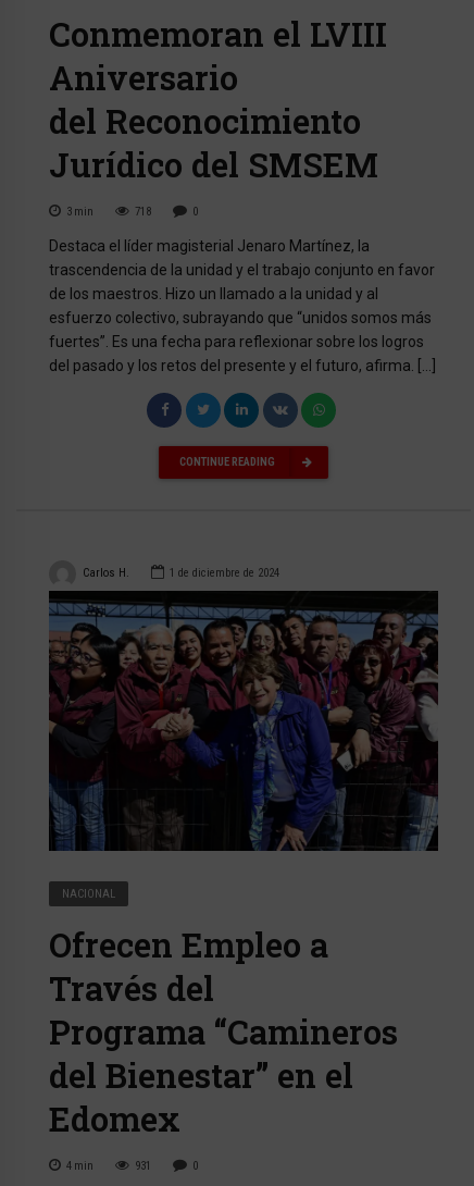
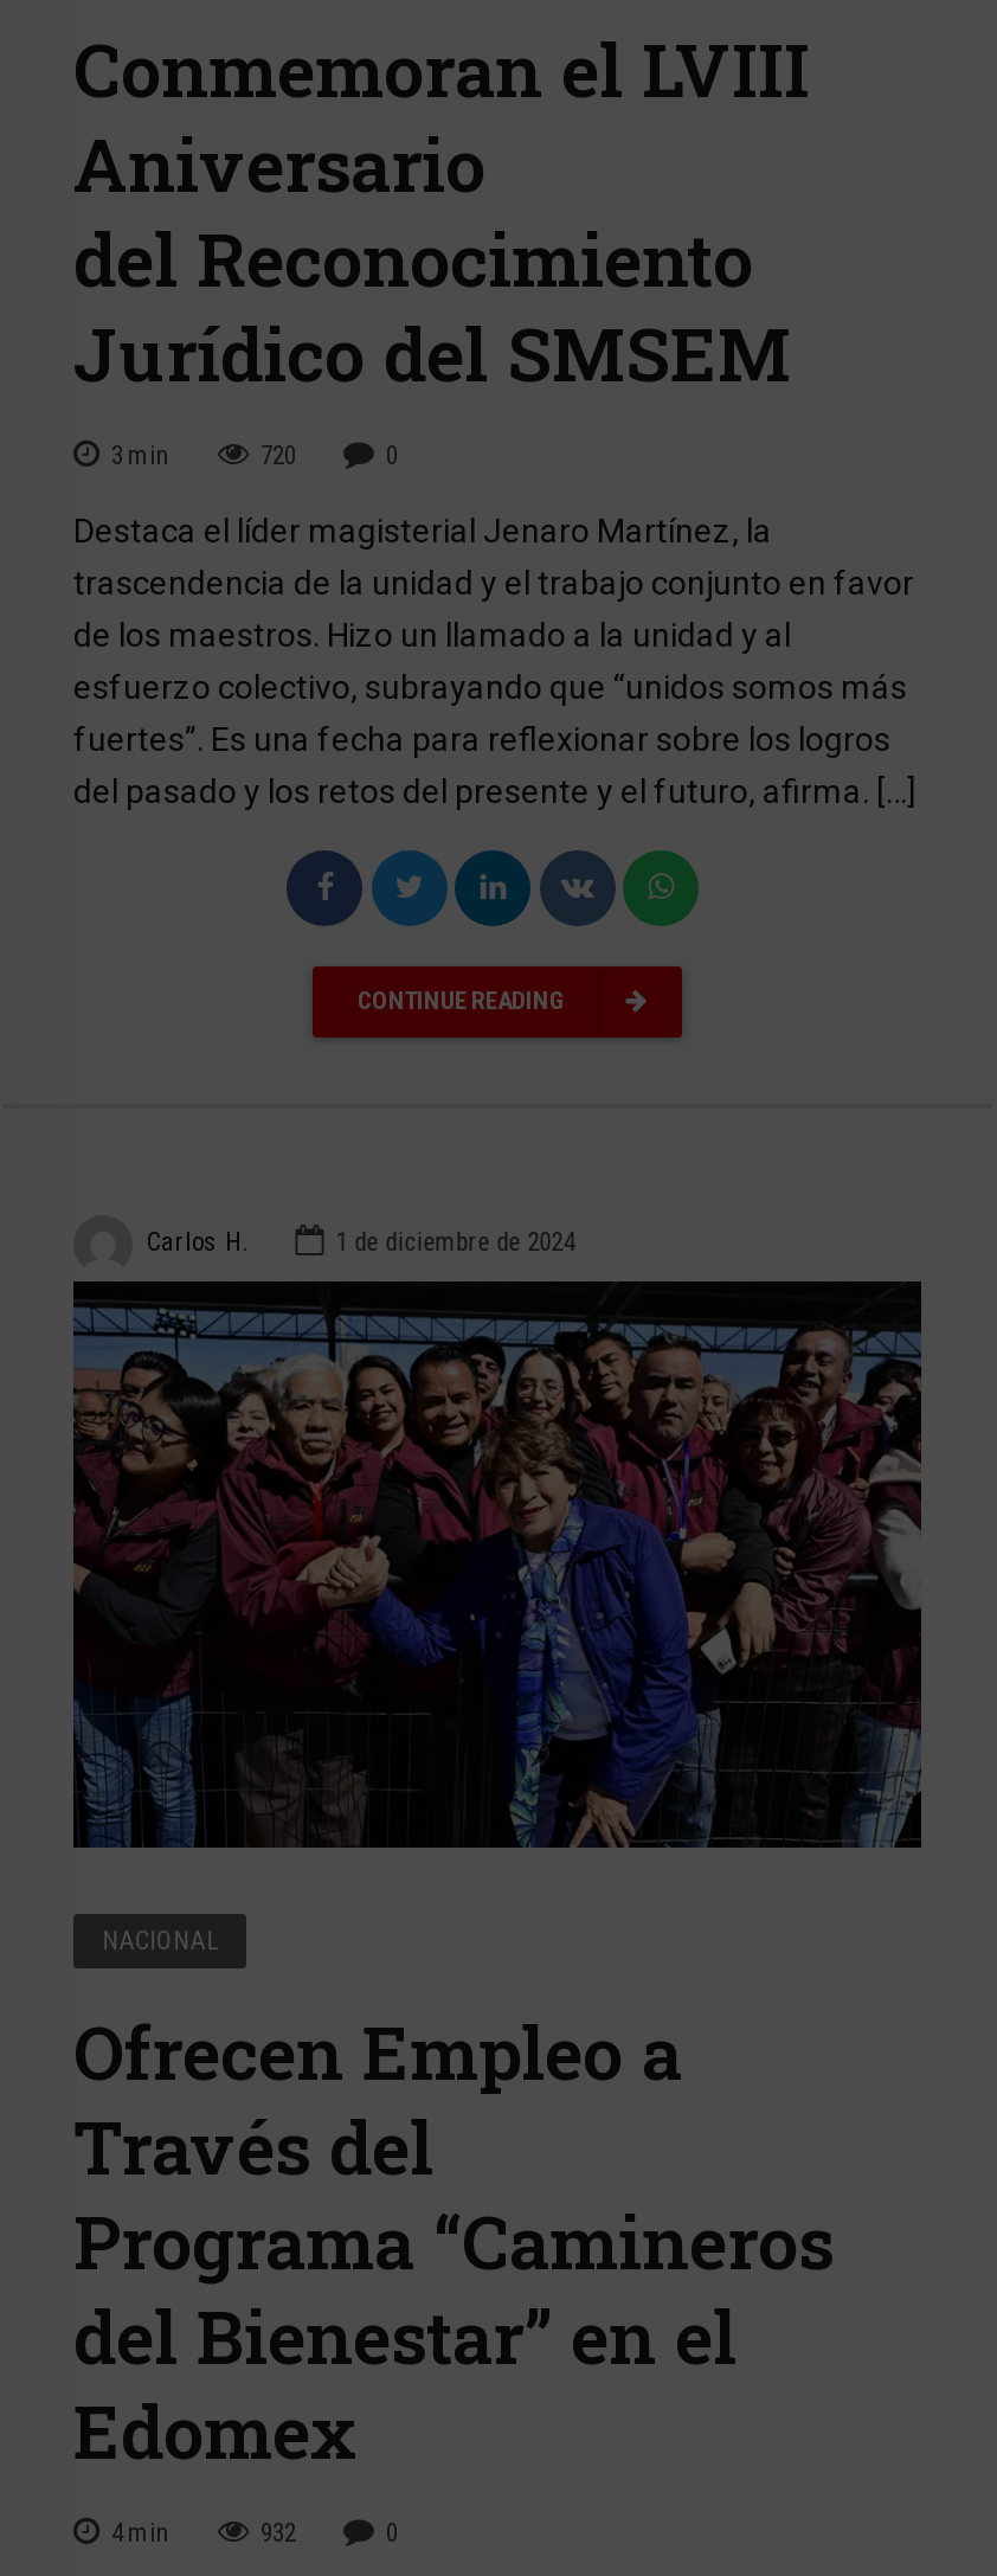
- 718
+ 720

- 931
+ 932
